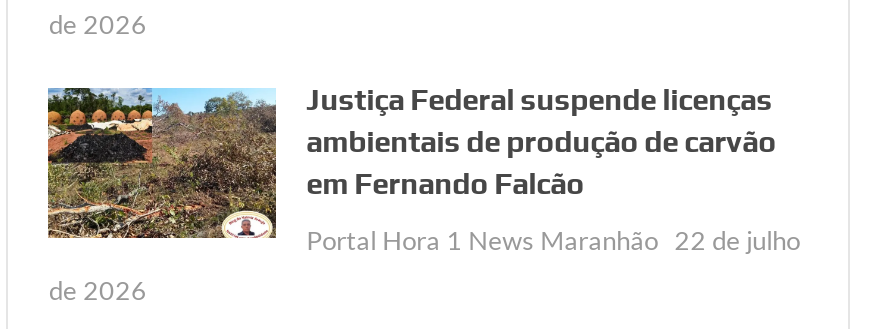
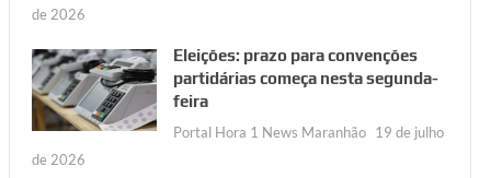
- [image]
- Justiça Federal suspende licenças
- ambientais de produção de carvão
- em Fernando Falcão
+ [image]
+ Eleições: prazo para convenções
+ partidárias começa nesta segunda-
+ feira

- Portal Hora 1 News Maranhão 22 de julho
+ Portal Hora 1 News Maranhão 19 de julho
